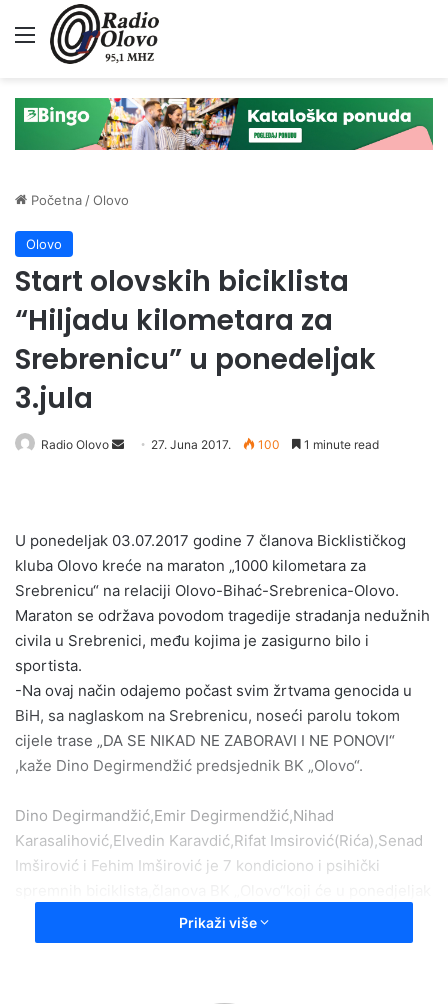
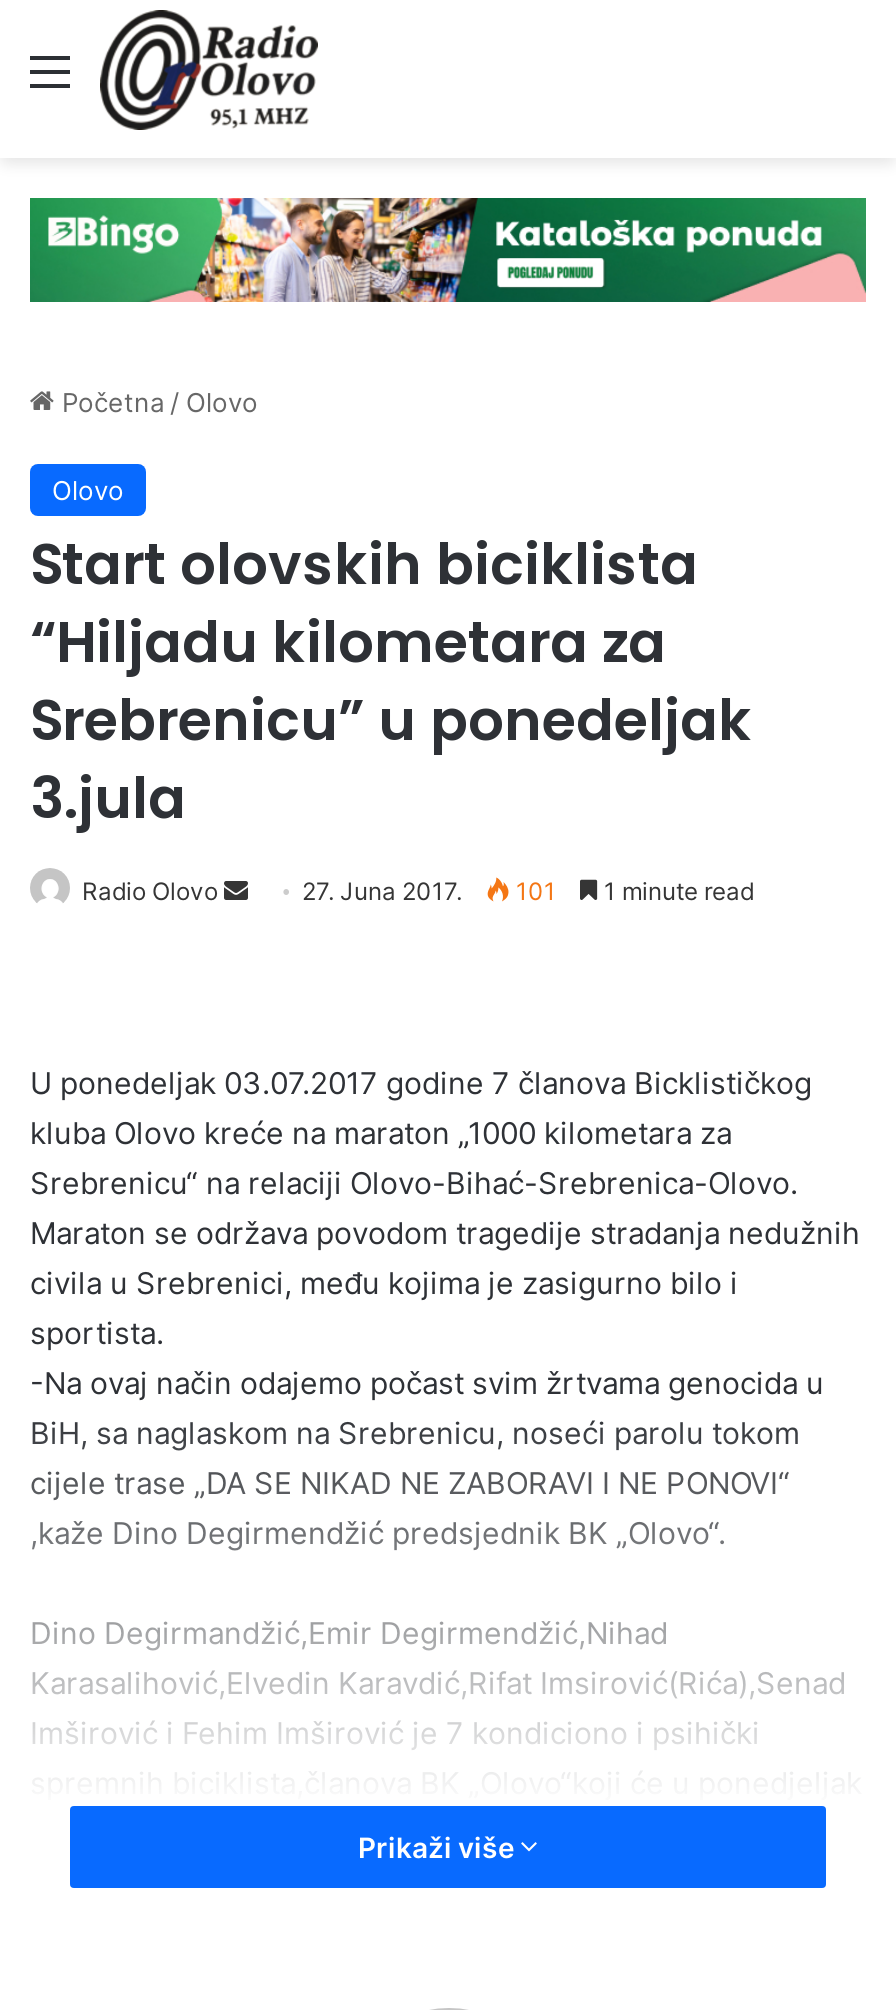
- 100
+ 101
